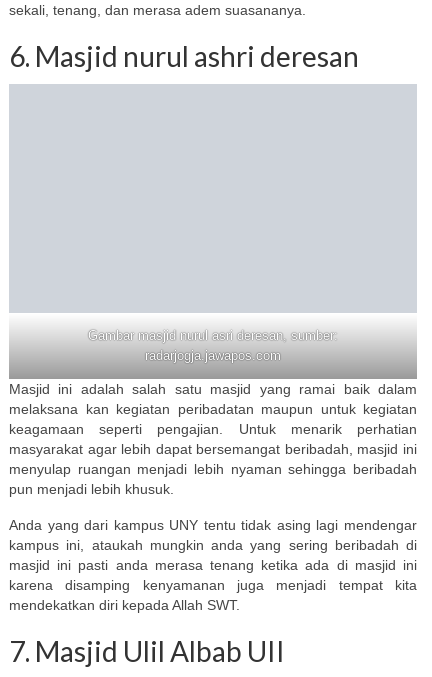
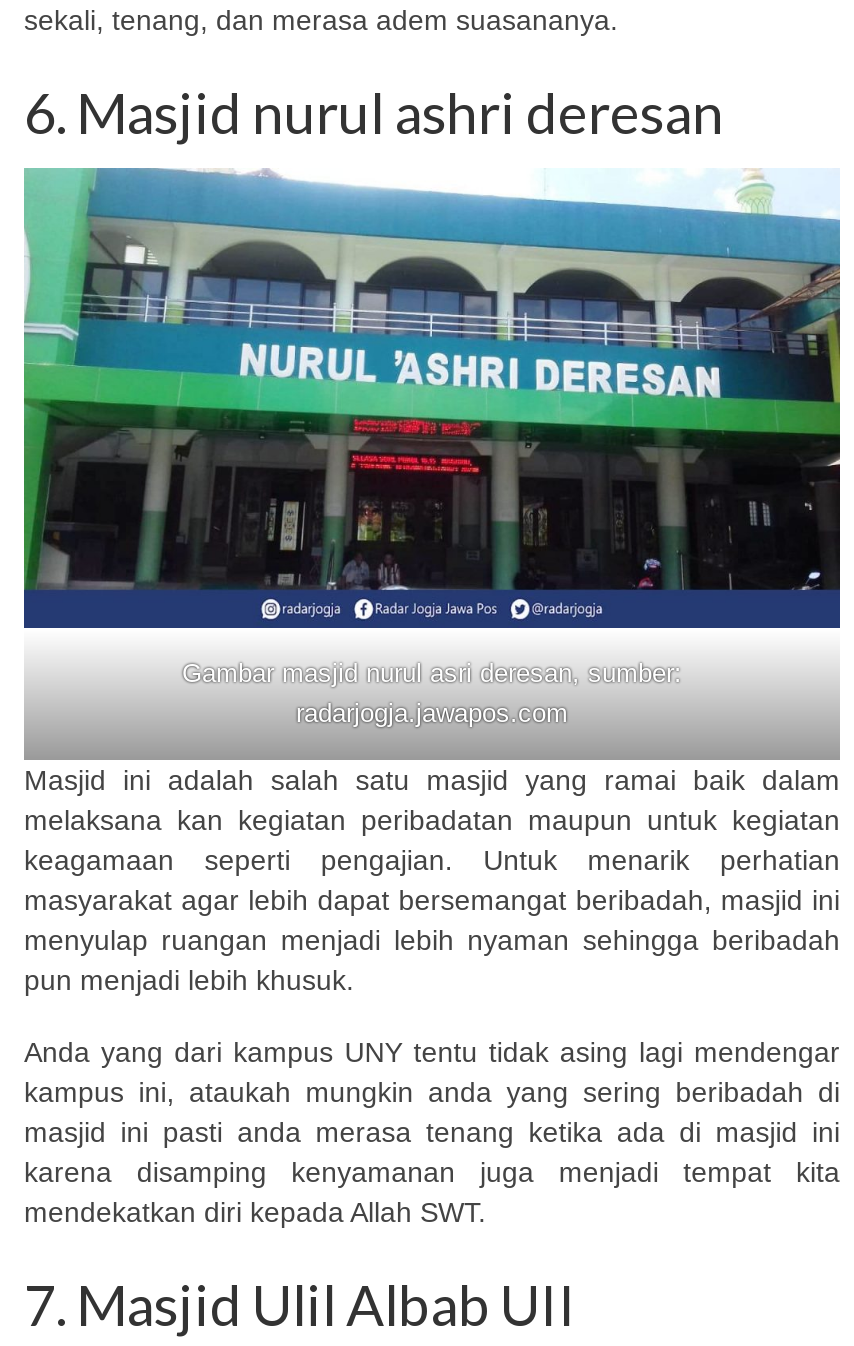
+ [image]
